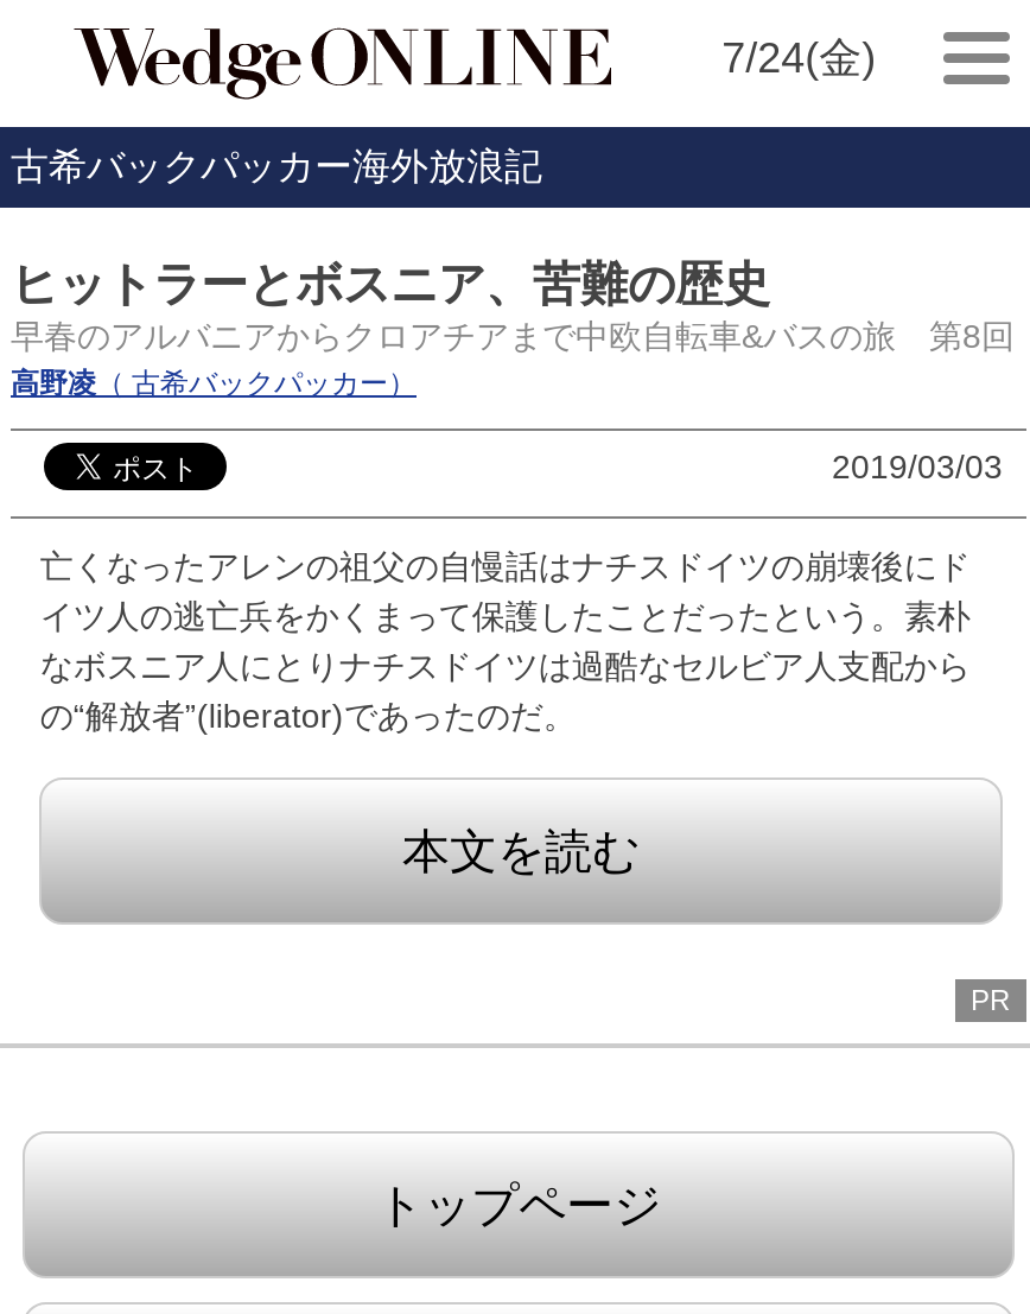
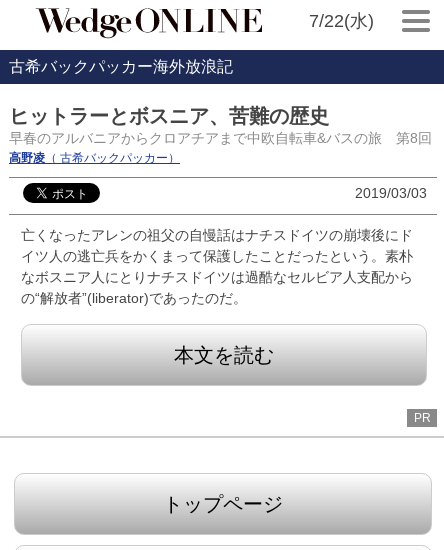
- 7/24(金)
+ 7/22(水)
